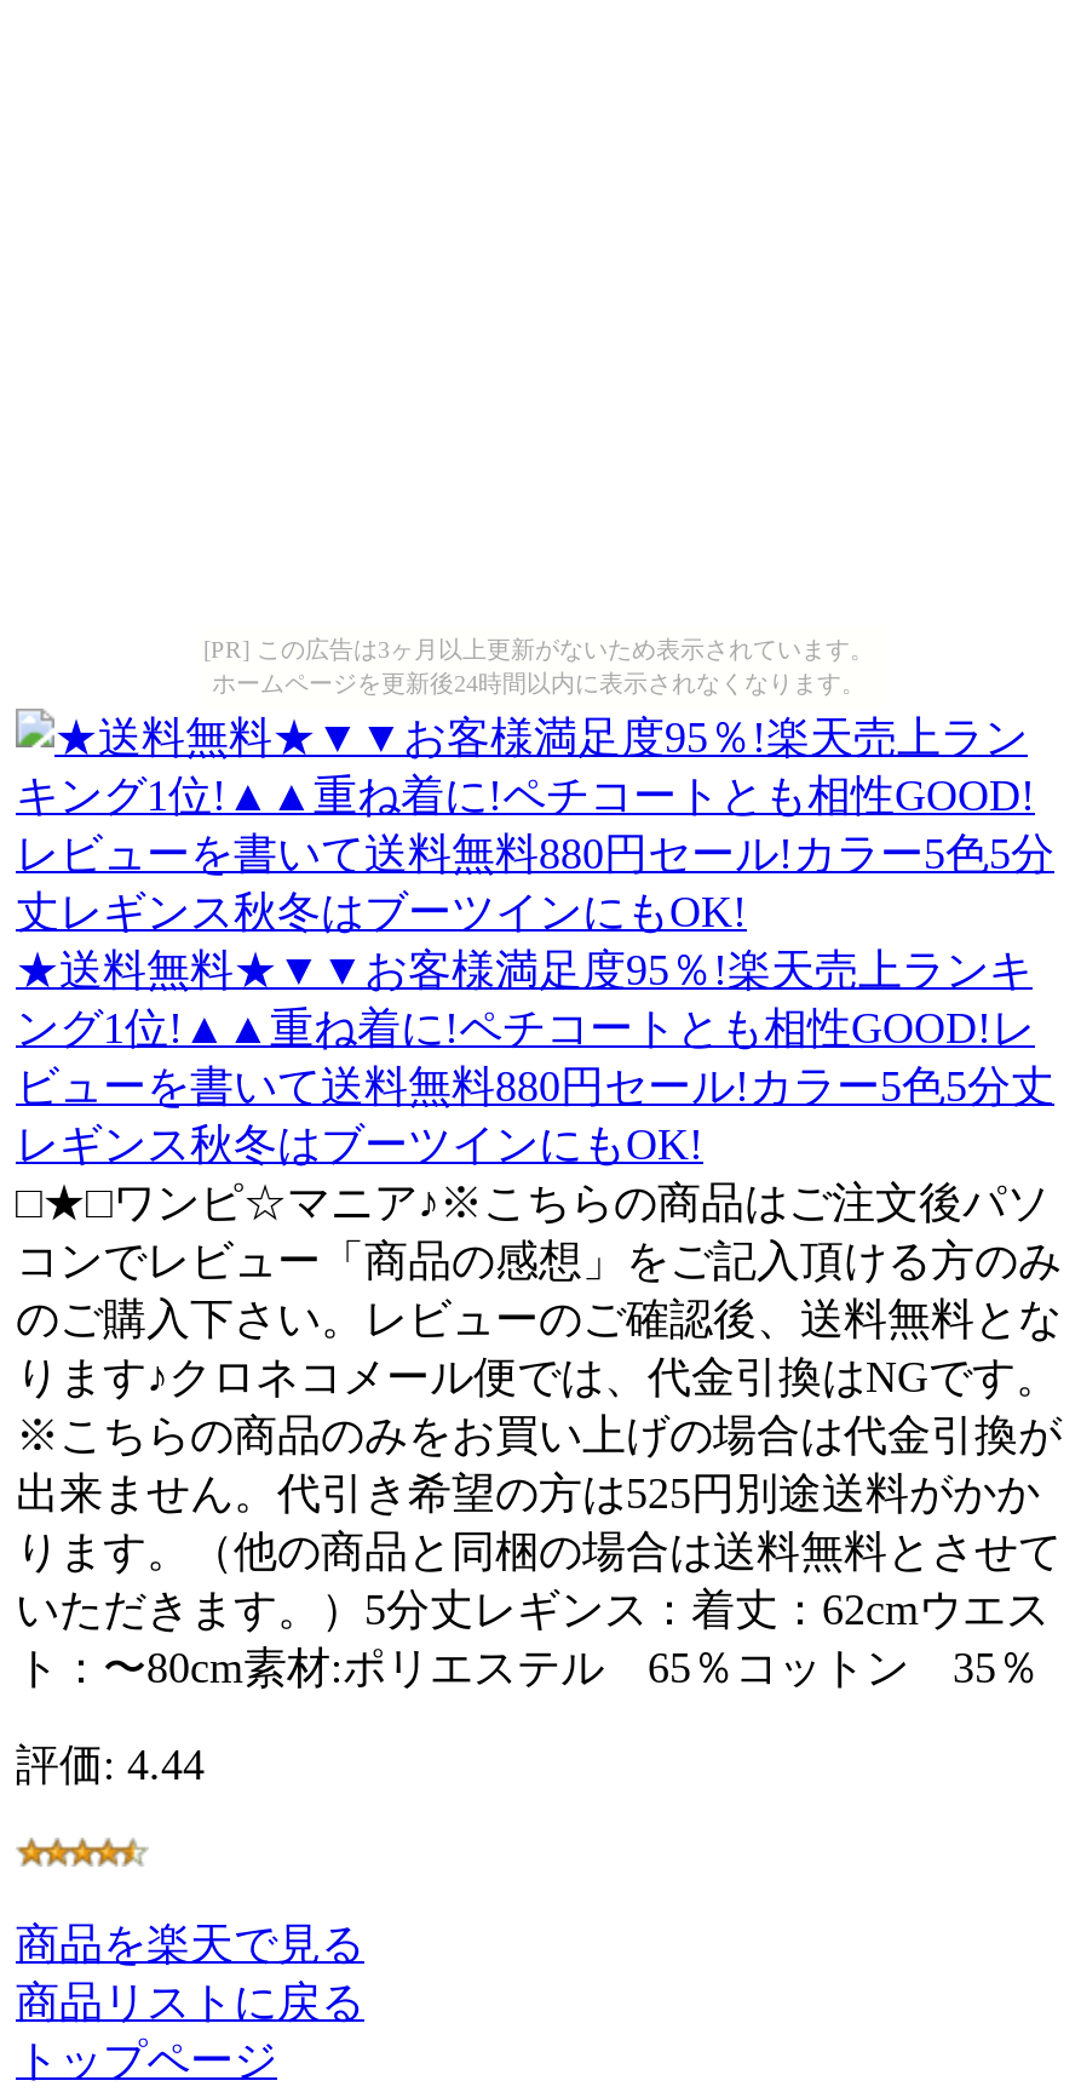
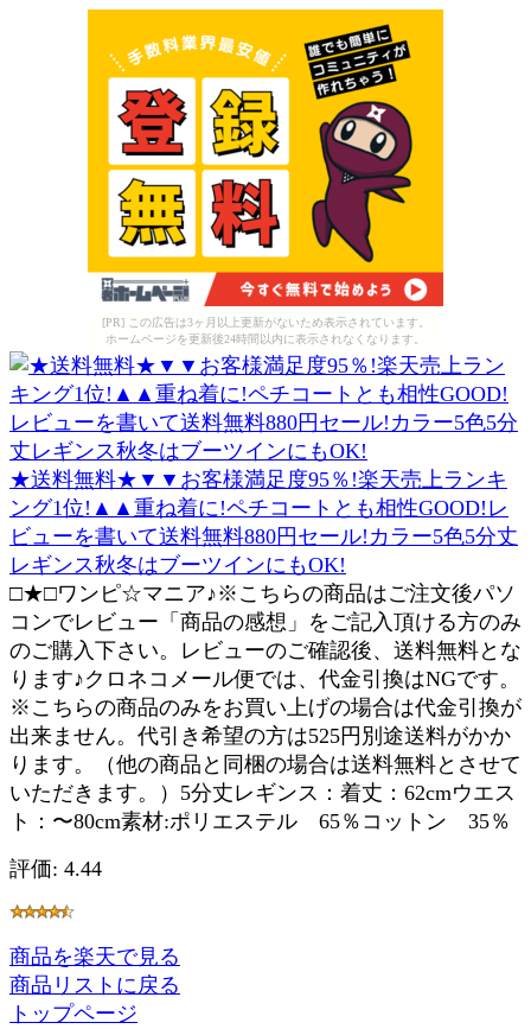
+ [image]
